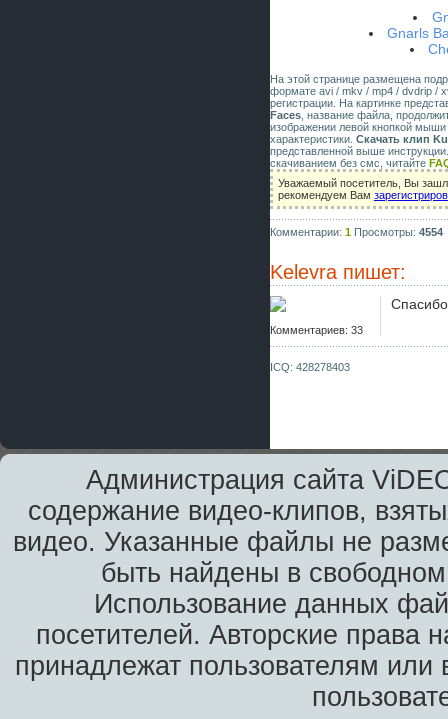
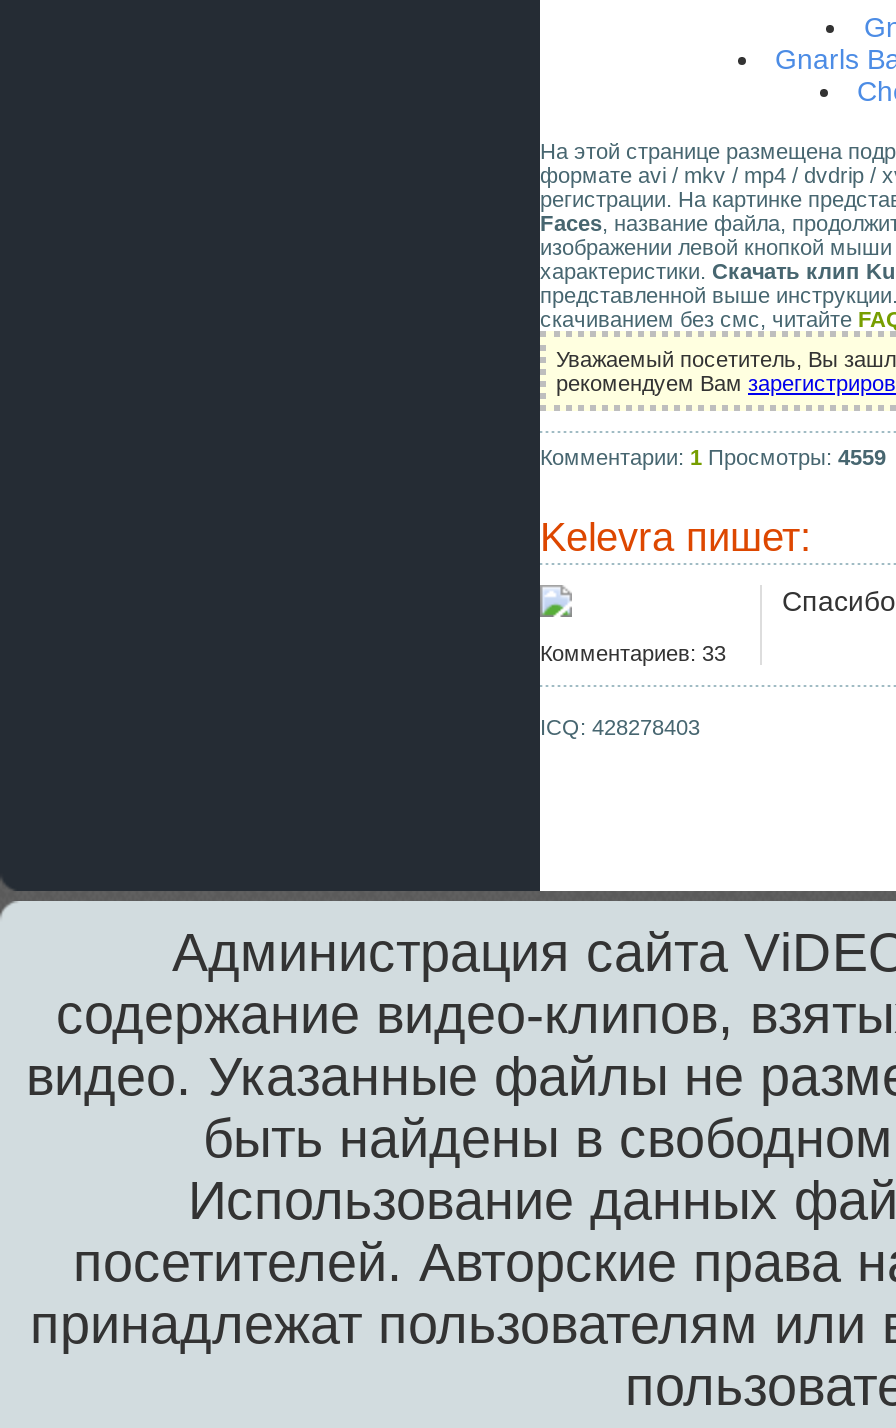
- Комментарии: 1 Просмотры: 4554
+ Комментарии: 1 Просмотры: 4559
